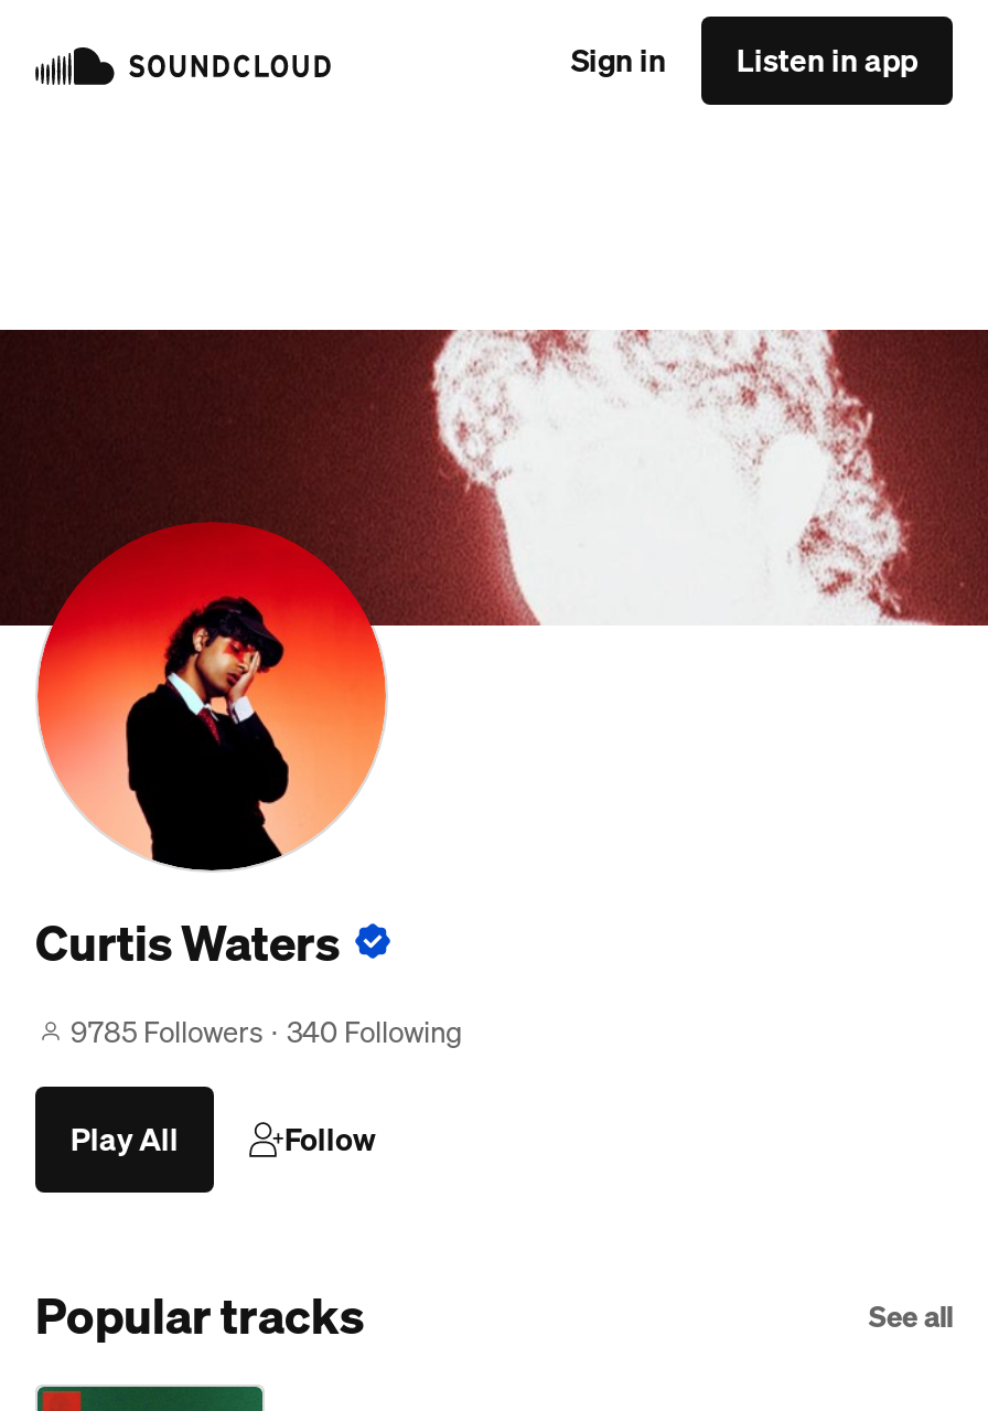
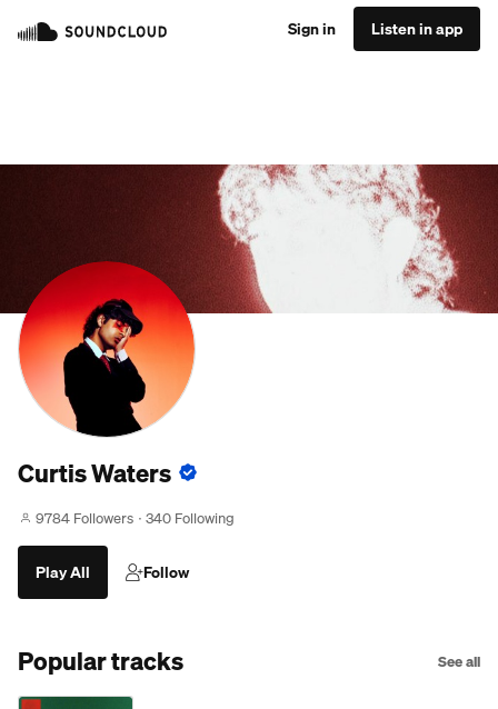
- 9785 Followers 340 Following
+ 9784 Followers 340 Following
